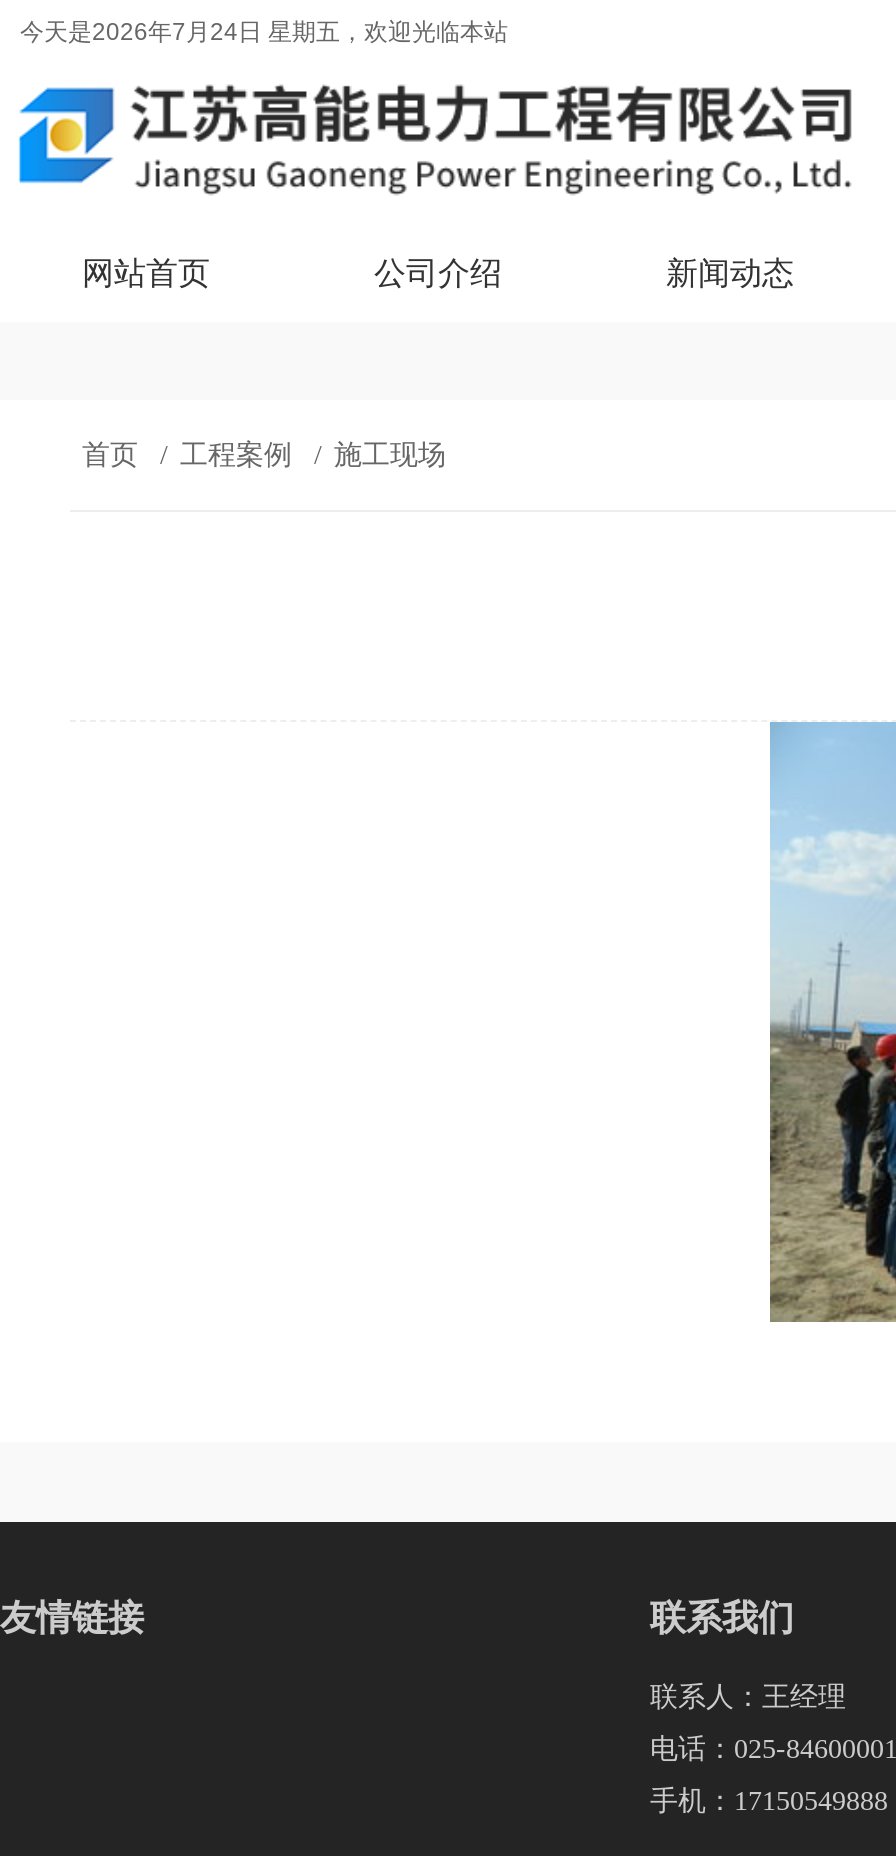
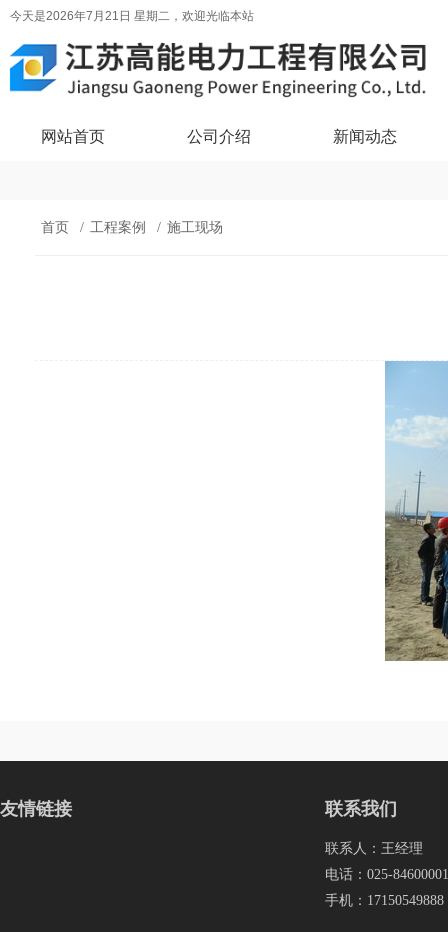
- 今天是2026年7月24日 星期五，欢迎光临本站
+ 今天是2026年7月21日 星期二，欢迎光临本站
